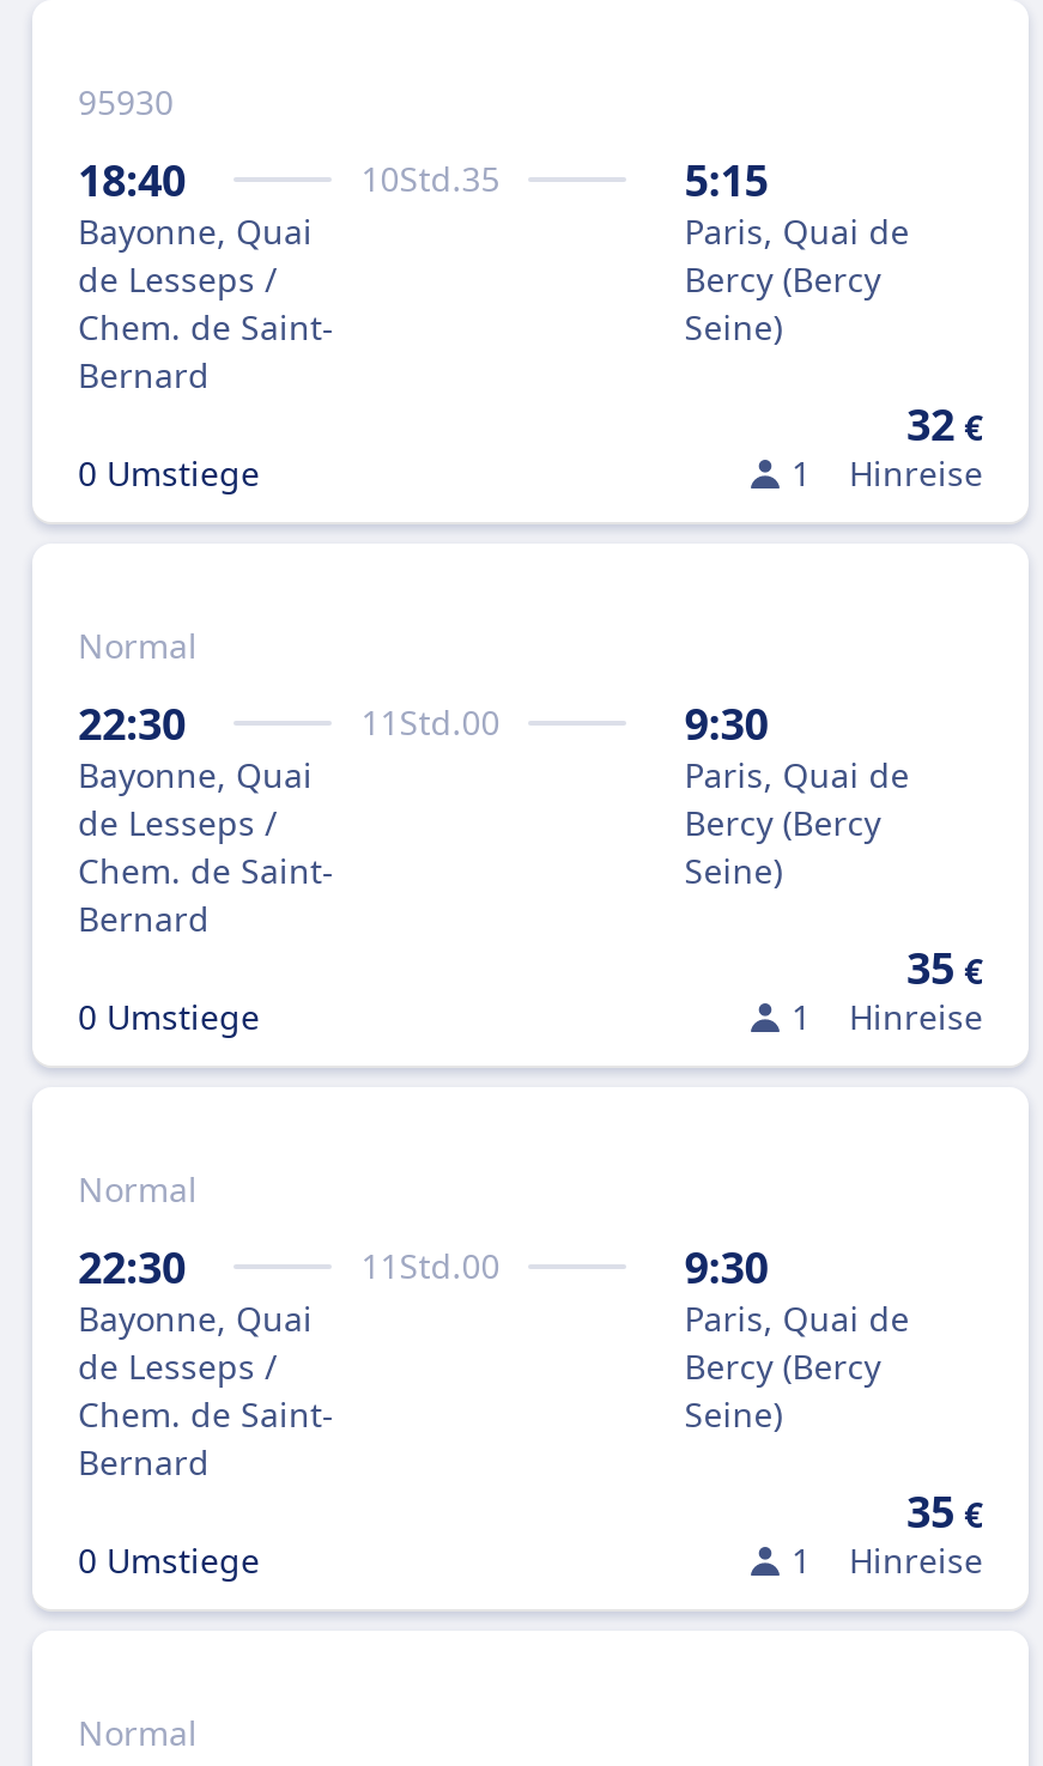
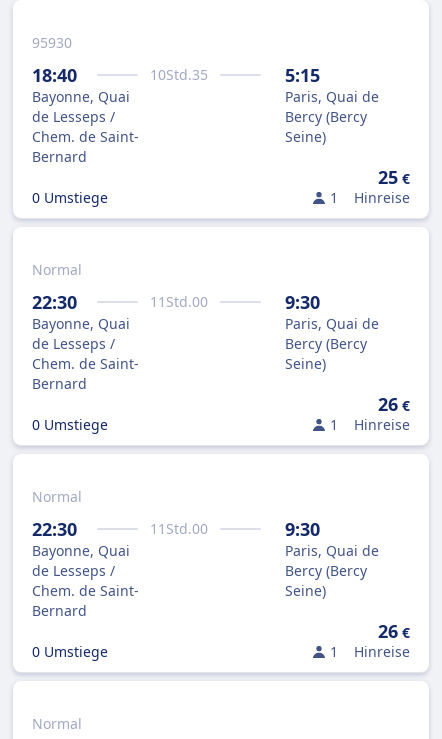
- 32 €
+ 25 €

- 35 €
+ 26 €

- 35 €
+ 26 €
